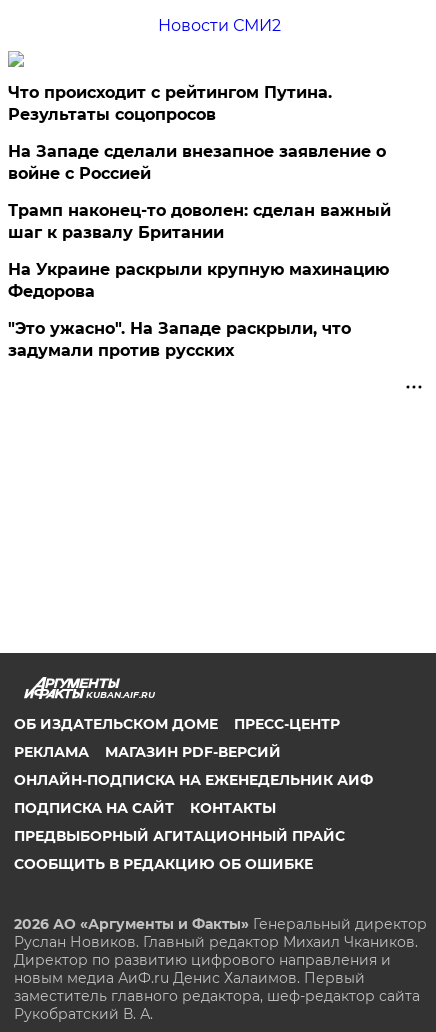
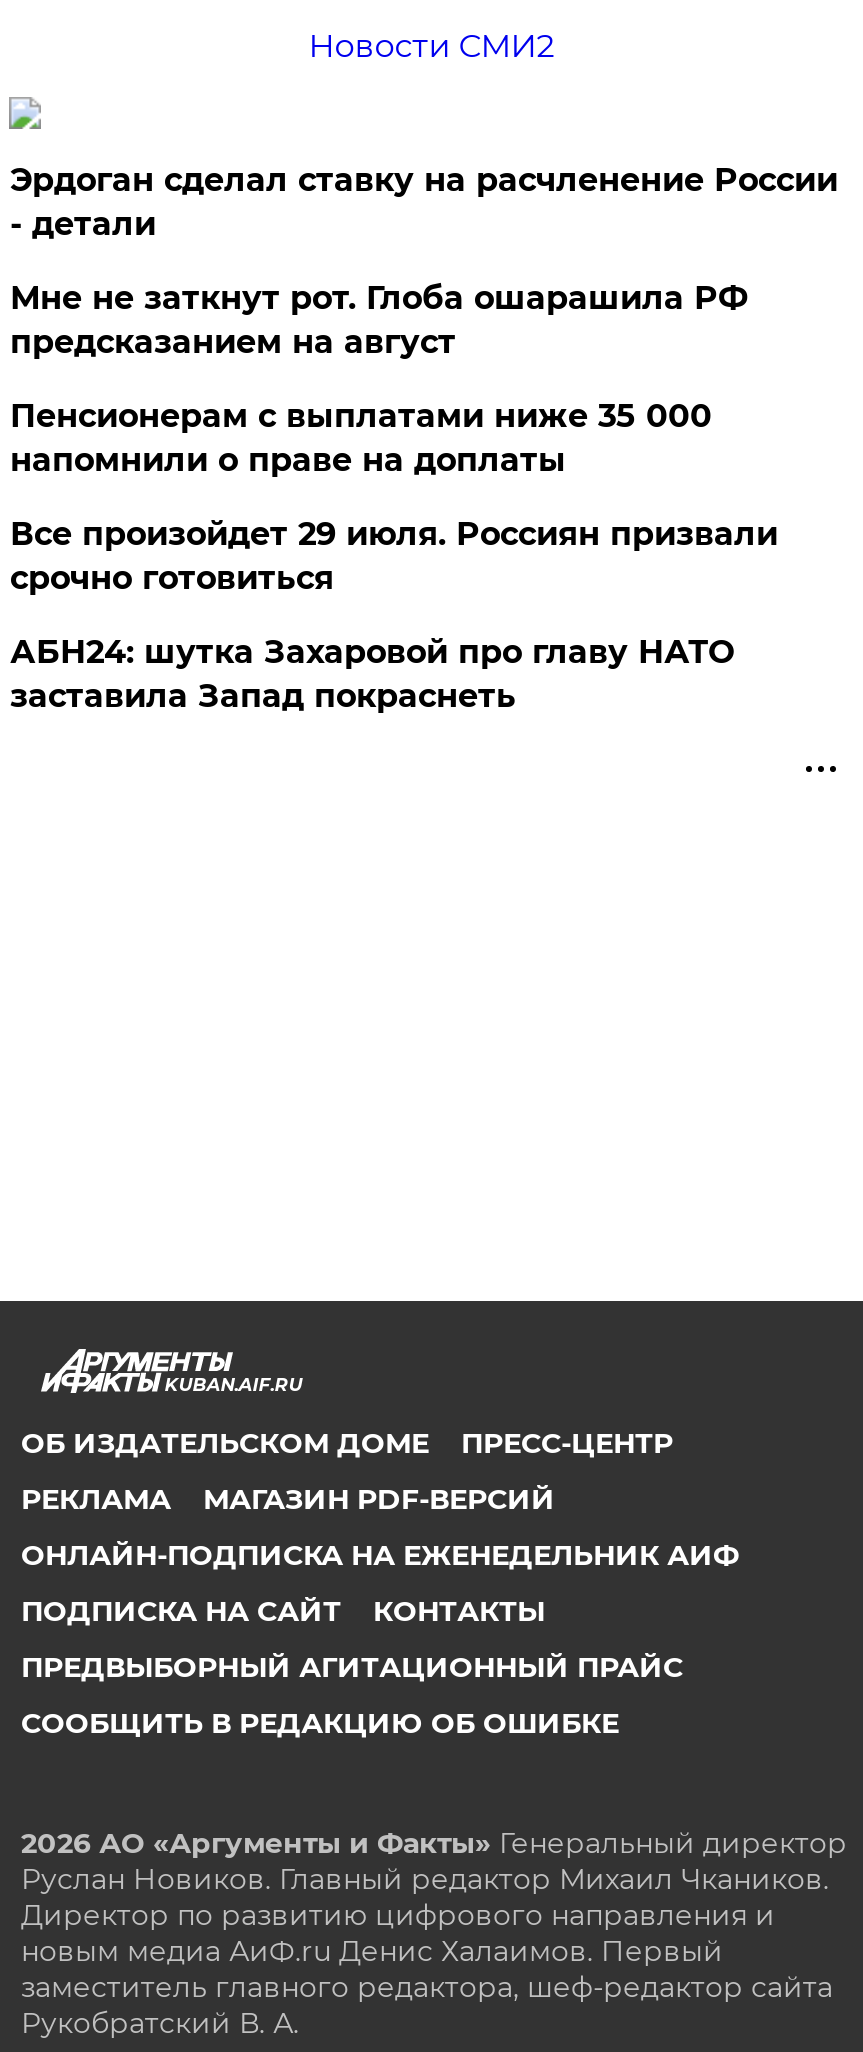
- Что происходит с рейтингом Путина.
- Результаты соцопросов
+ Эрдоган сделал ставку на расчленение России
+ - детали

- На Западе сделали внезапное заявление о
- войне с Россией
+ Мне не заткнут рот. Глоба ошарашила РФ
+ предсказанием на август

- Трамп наконец-то доволен: сделан важный
- шаг к развалу Британии
+ Пенсионерам с выплатами ниже 35 000
+ напомнили о праве на доплаты

- На Украине раскрыли крупную махинацию
- Федорова
+ Все произойдет 29 июля. Россиян призвали
+ срочно готовиться

- "Это ужасно". На Западе раскрыли, что
- задумали против русских
+ АБН24: шутка Захаровой про главу НАТО
+ заставила Запад покраснеть
